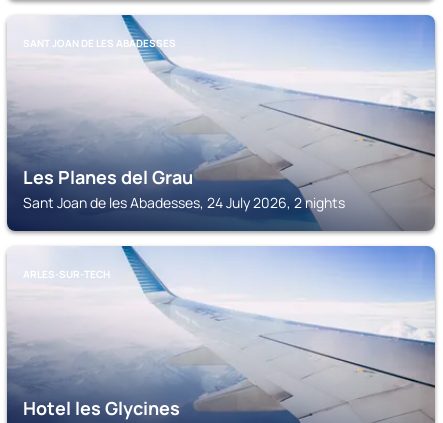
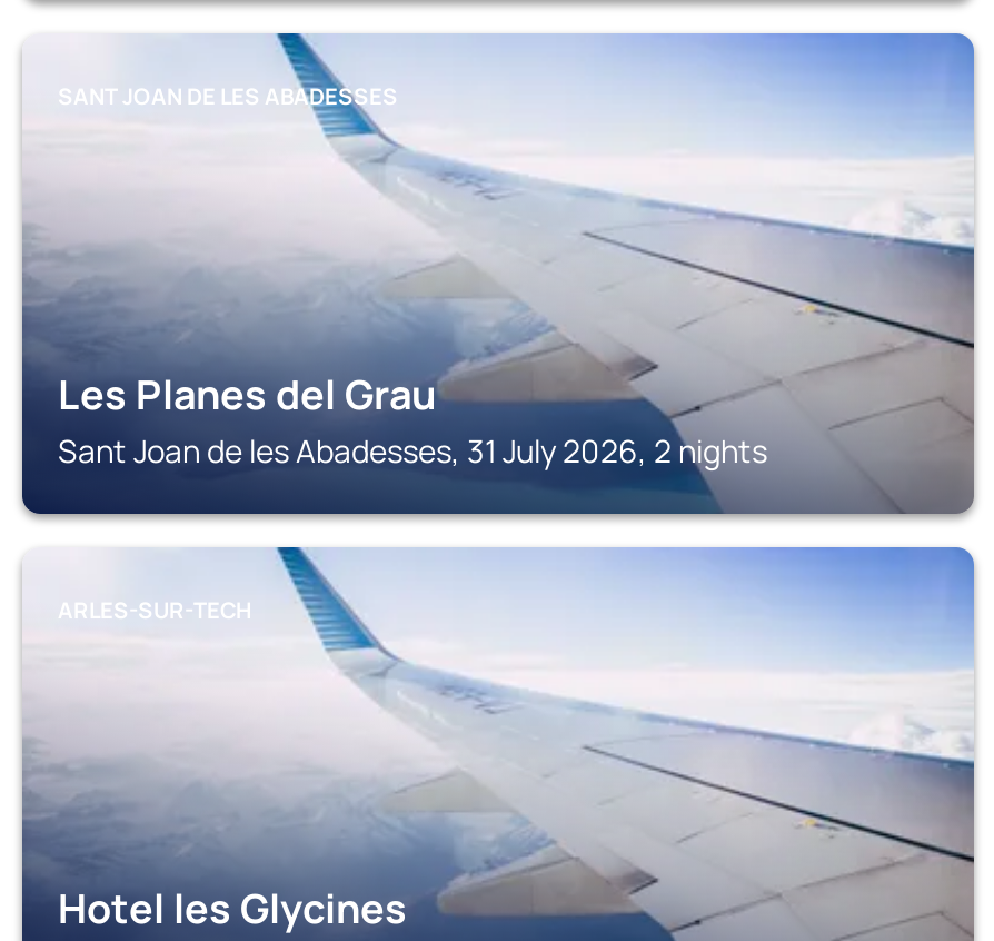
- Sant Joan de les Abadesses, 24 July 2026, 2 nights
+ Sant Joan de les Abadesses, 31 July 2026, 2 nights
